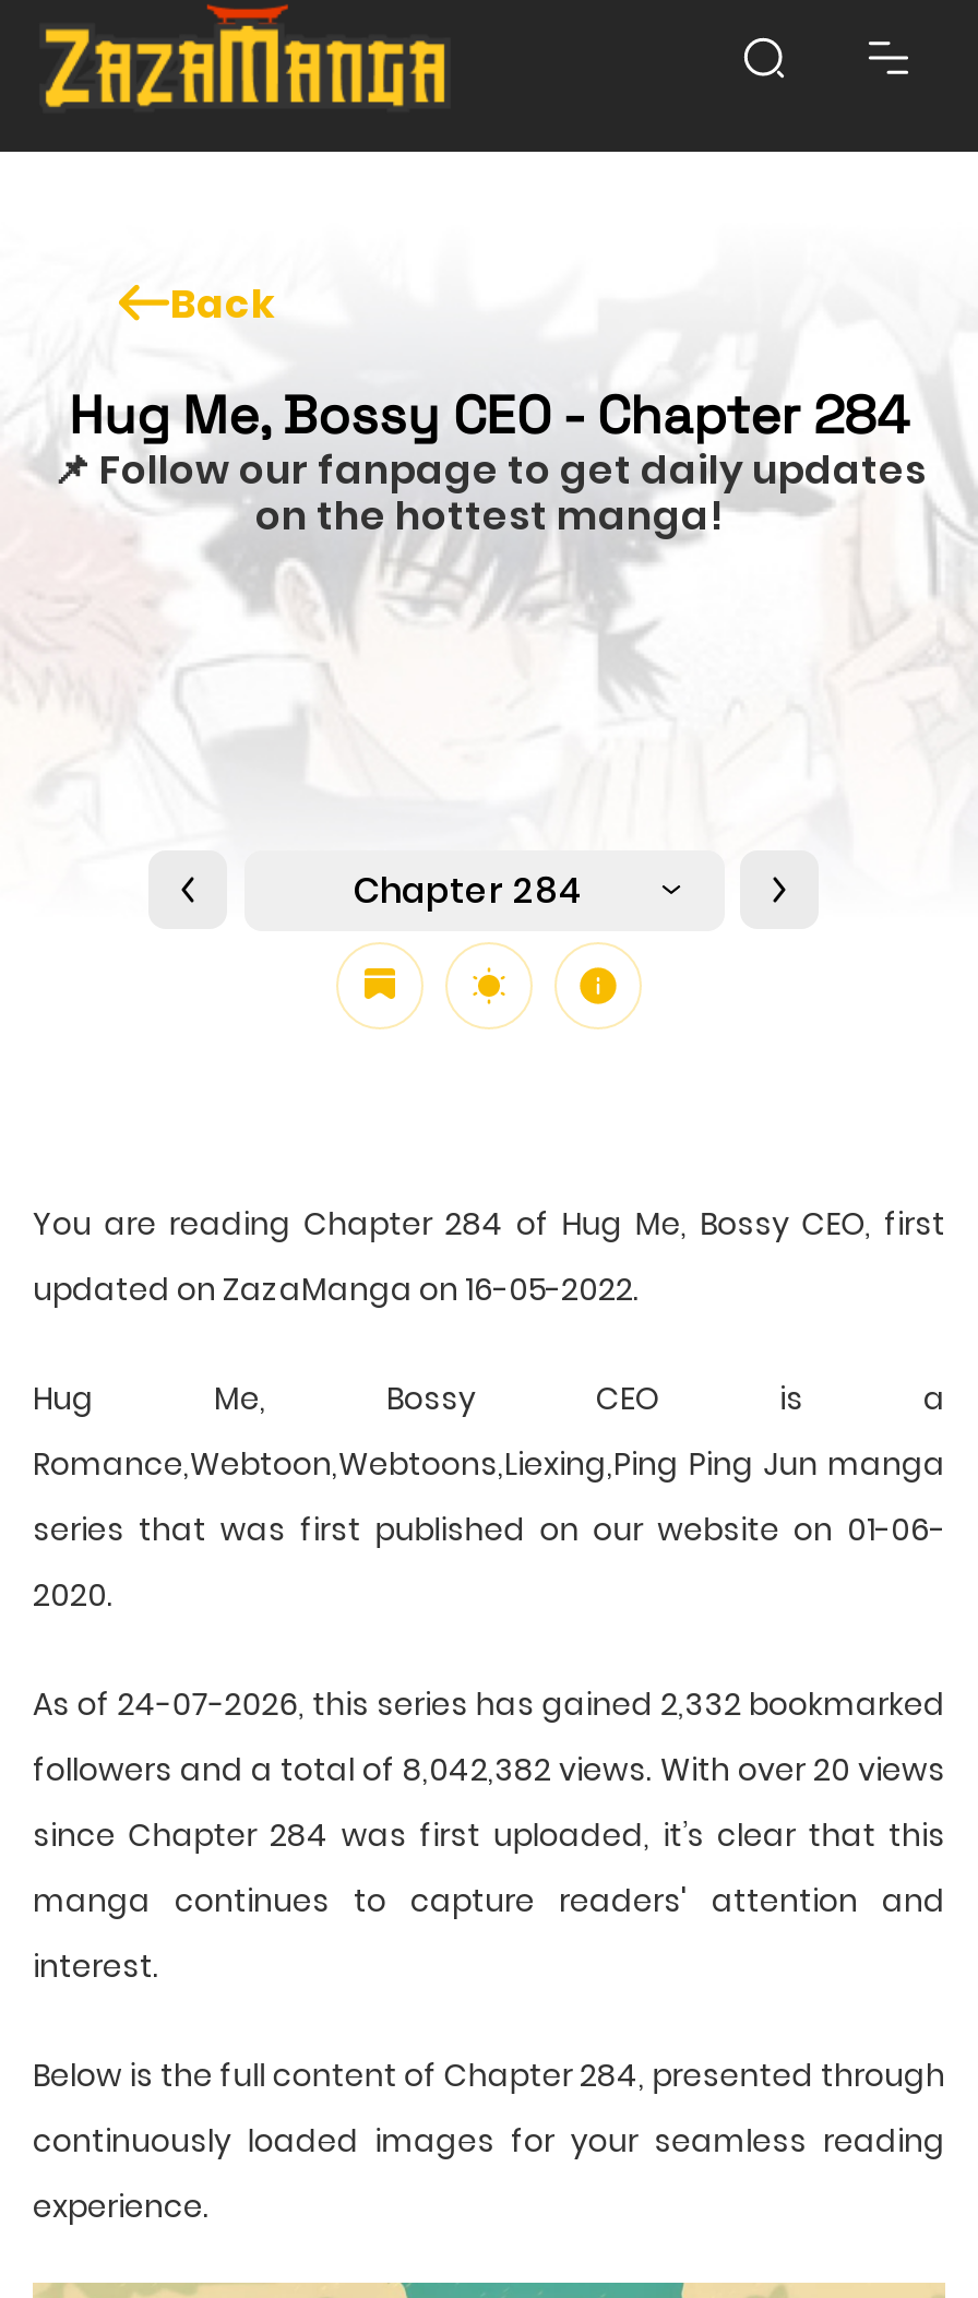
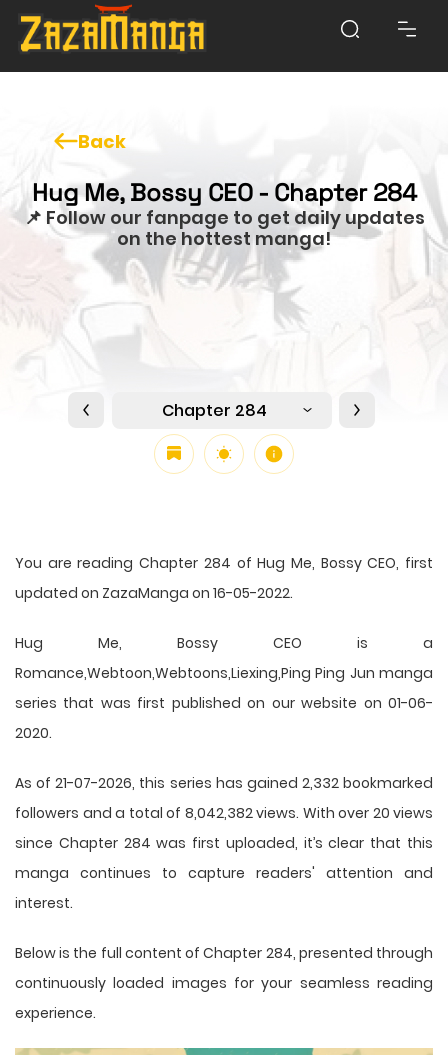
- As of 24-07-2026, this series has gained 2,332 bookmarked
+ As of 21-07-2026, this series has gained 2,332 bookmarked
